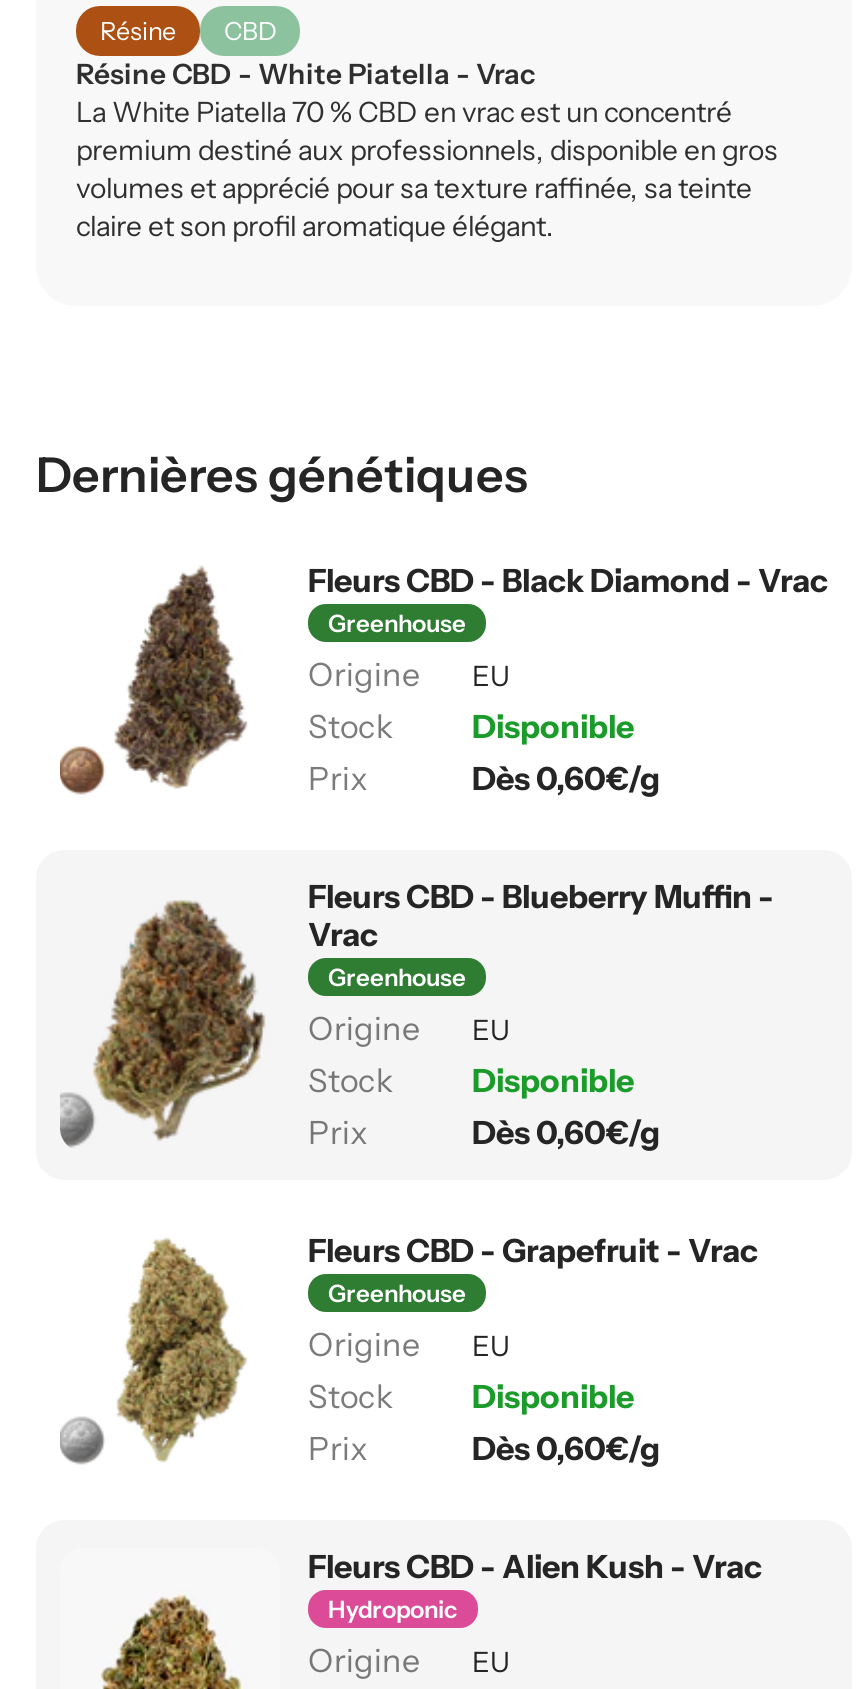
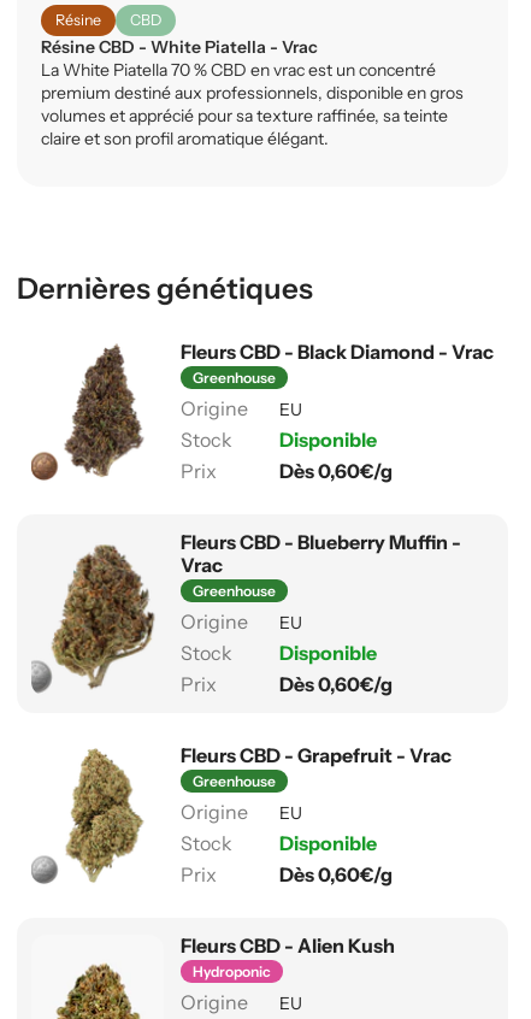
- Fleurs CBD - Alien Kush - Vrac
+ Fleurs CBD - Alien Kush
